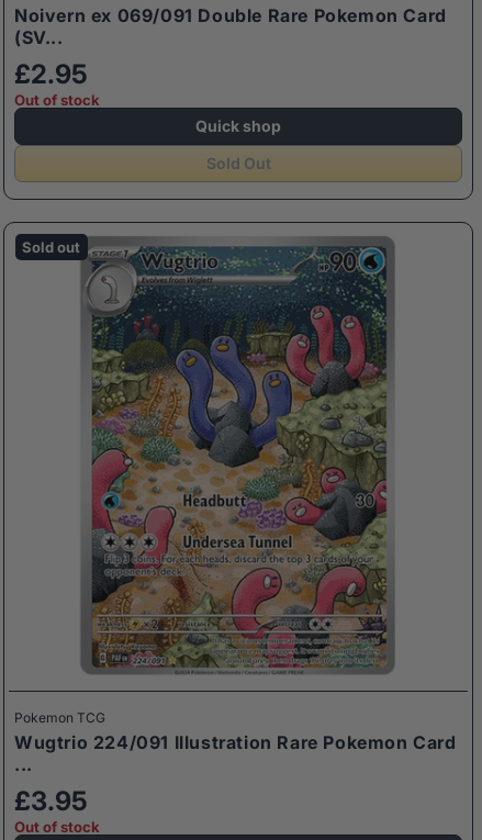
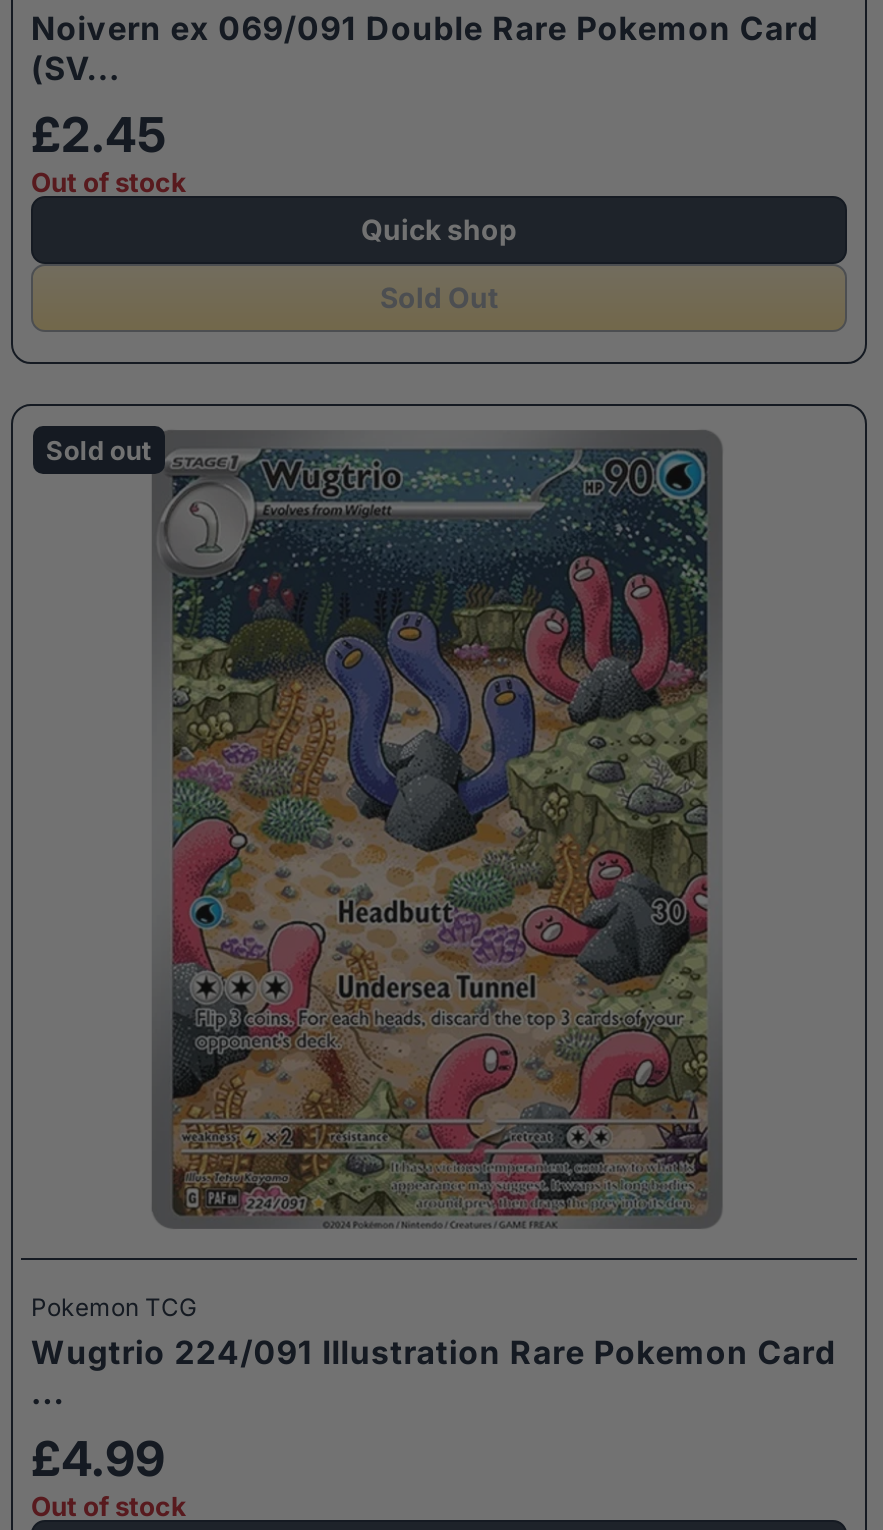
- £2.95
+ £2.45

- £3.95
+ £4.99
